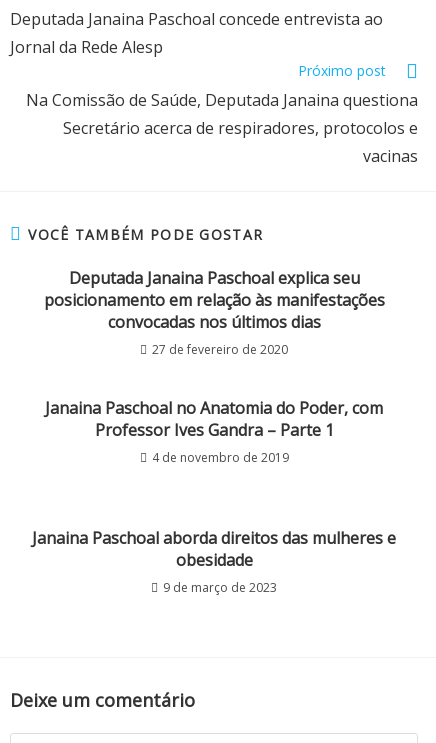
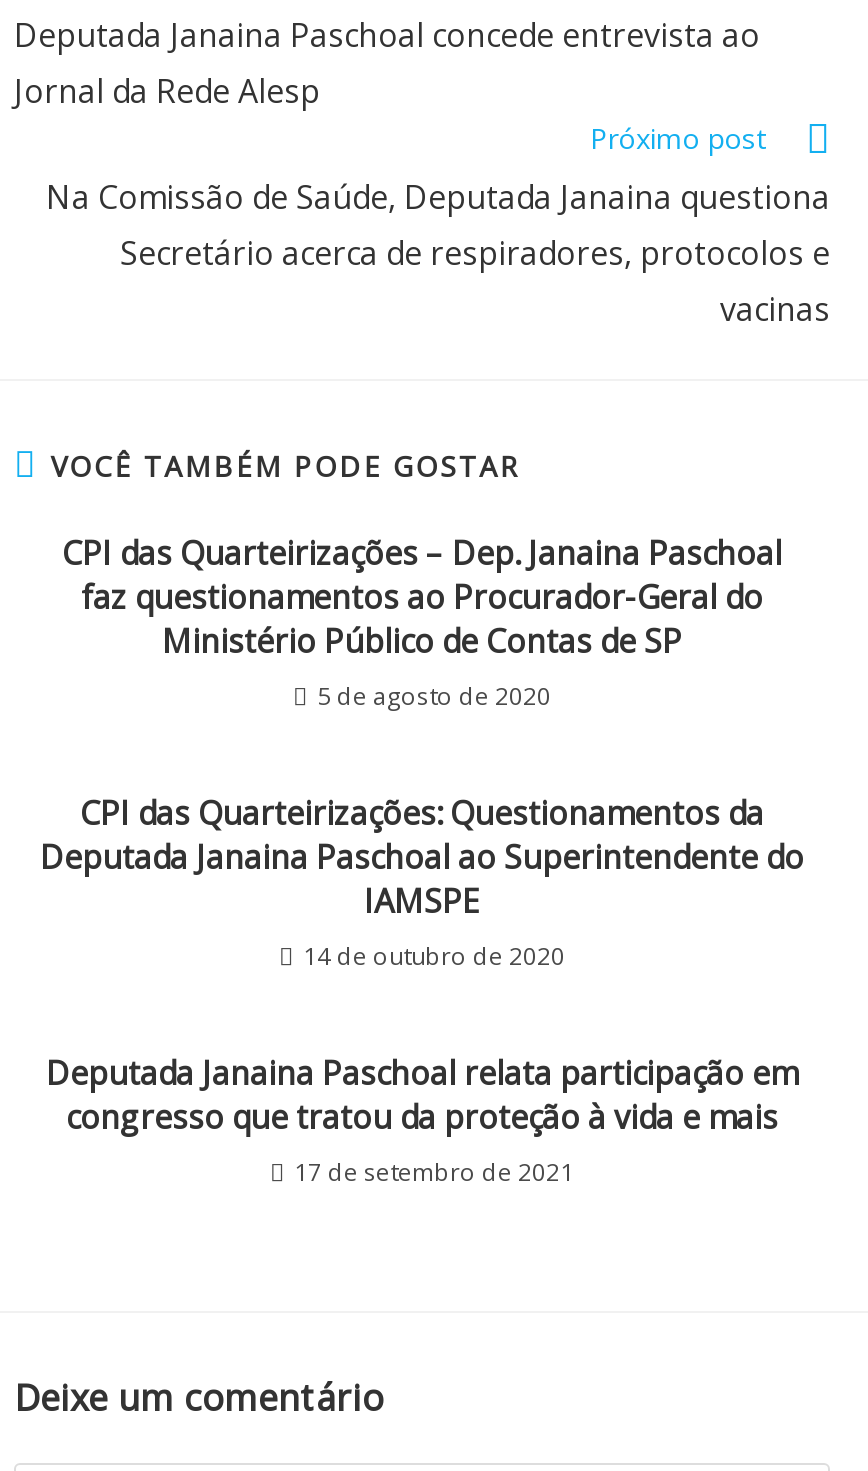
- Deputada Janaina Paschoal explica seu
- posicionamento em relação às manifestações
- convocadas nos últimos dias
- 27 de fevereiro de 2020
+ CPI das Quarteirizações – Dep. Janaina Paschoal
+ faz questionamentos ao Procurador-Geral do
+ Ministério Público de Contas de SP
+ 5 de agosto de 2020

- Janaina Paschoal no Anatomia do Poder, com
- Professor Ives Gandra – Parte 1
- 4 de novembro de 2019
+ CPI das Quarteirizações: Questionamentos da
+ Deputada Janaina Paschoal ao Superintendente do
+ IAMSPE
+ 14 de outubro de 2020

- Janaina Paschoal aborda direitos das mulheres e
- obesidade
- 9 de março de 2023
+ Deputada Janaina Paschoal relata participação em
+ congresso que tratou da proteção à vida e mais
+ 17 de setembro de 2021
